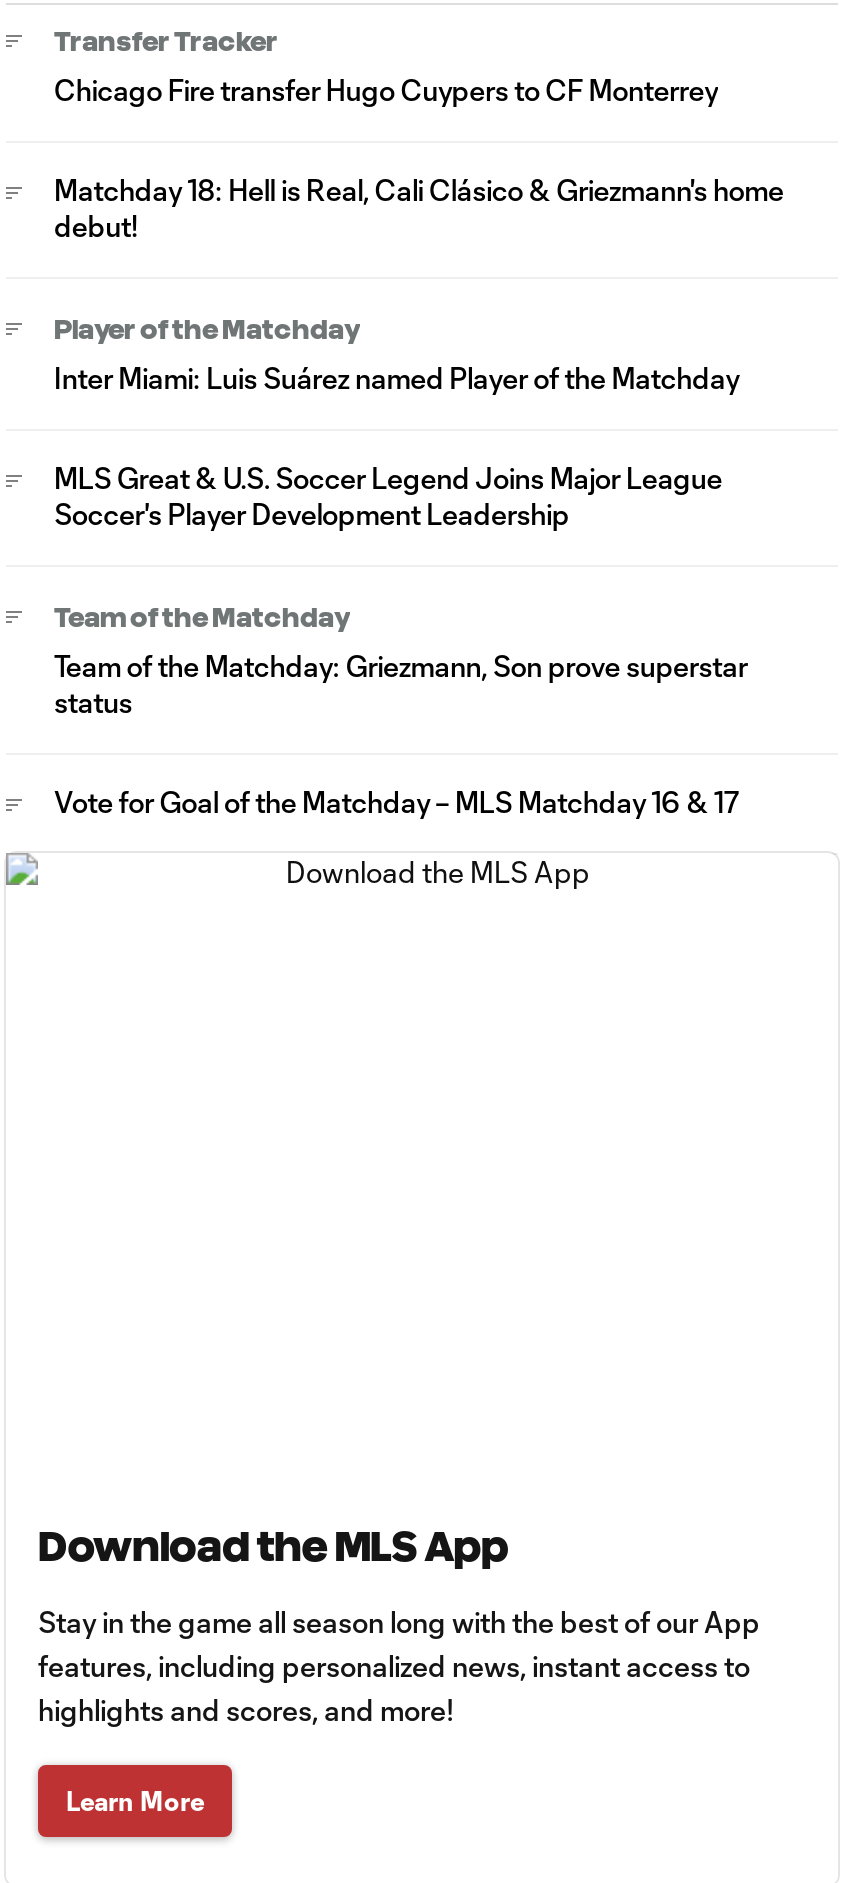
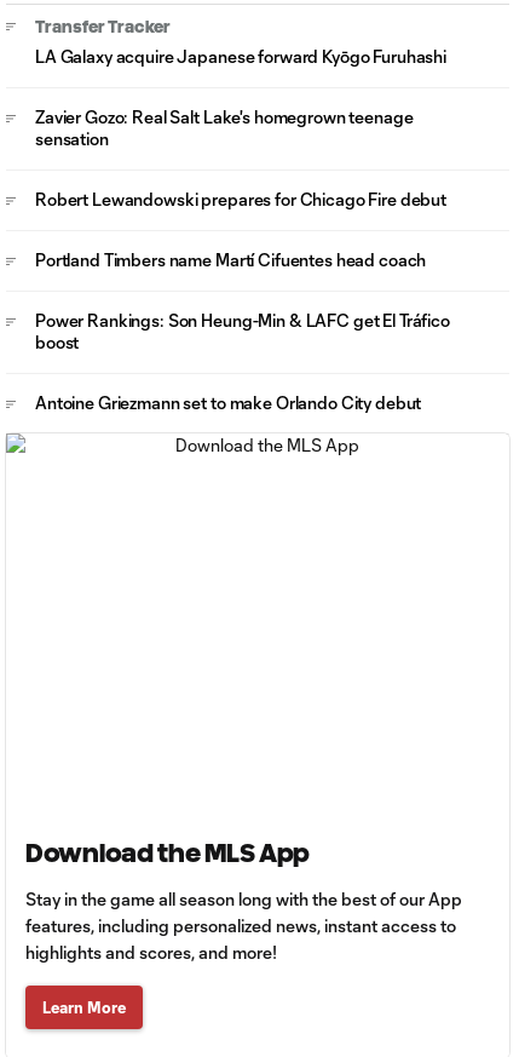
- Chicago Fire transfer Hugo Cuypers to CF Monterrey
- Matchday 18: Hell is Real, Cali Clásico & Griezmann's home
- debut!
- Player of the Matchday
- Inter Miami: Luis Suárez named Player of the Matchday
- MLS Great & U.S. Soccer Legend Joins Major League
- Soccer's Player Development Leadership
- Team of the Matchday
- Team of the Matchday: Griezmann, Son prove superstar
- status
- Vote for Goal of the Matchday – MLS Matchday 16 & 17
+ LA Galaxy acquire Japanese forward Kyōgo Furuhashi
+ Zavier Gozo: Real Salt Lake's homegrown teenage
+ sensation
+ Robert Lewandowski prepares for Chicago Fire debut
+ Portland Timbers name Martí Cifuentes head coach
+ Power Rankings: Son Heung-Min & LAFC get El Tráfico
+ boost
+ Antoine Griezmann set to make Orlando City debut
